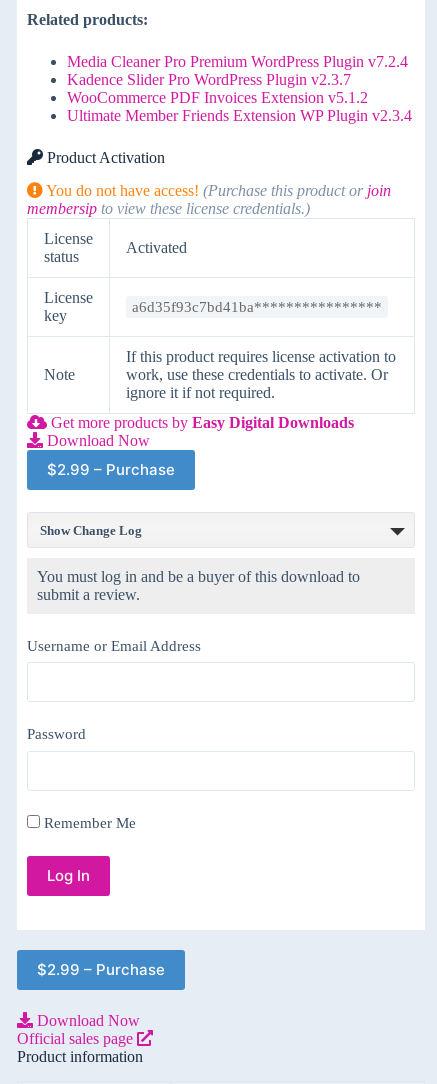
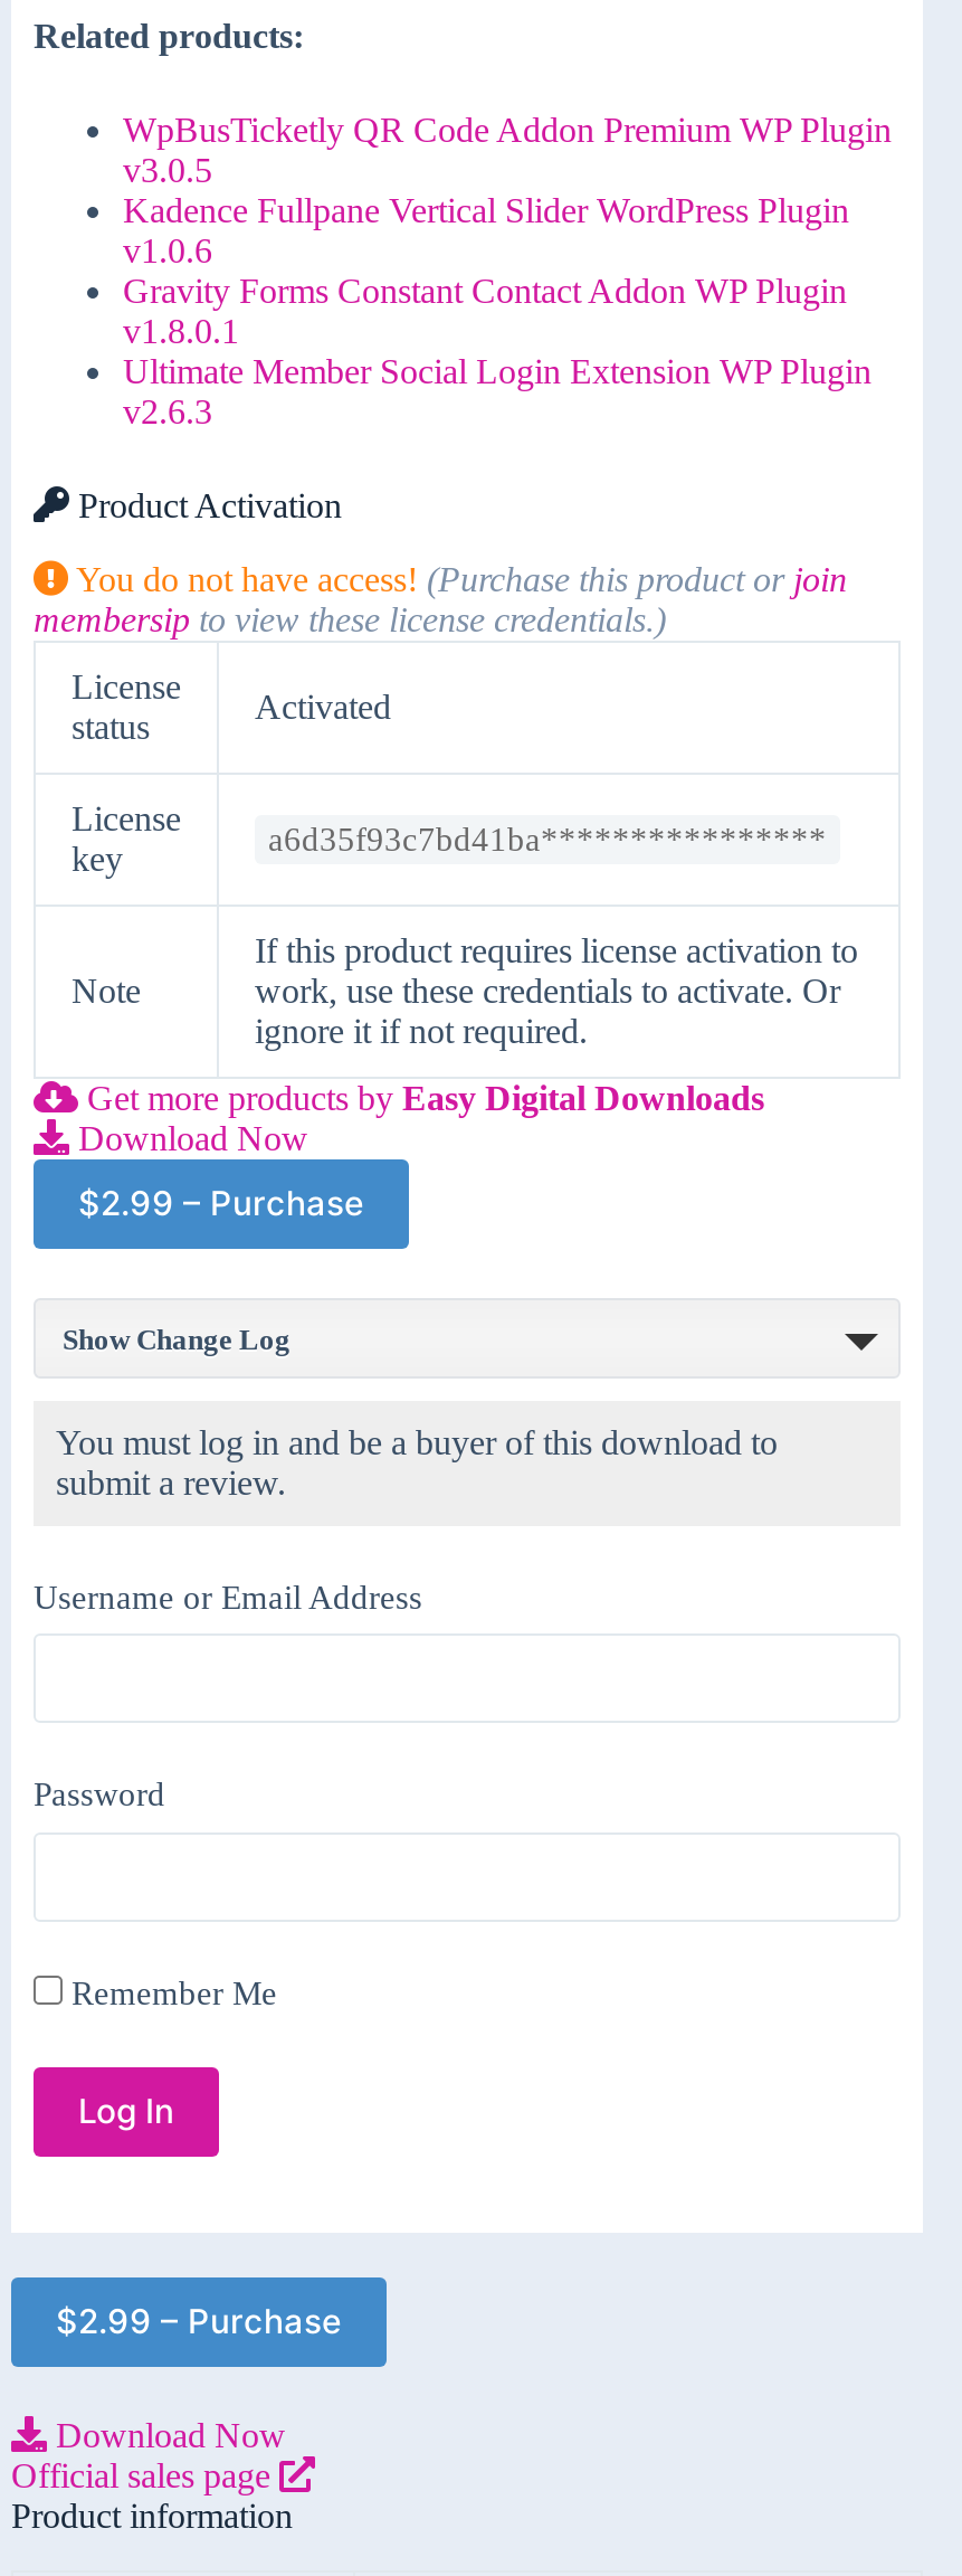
- Media Cleaner Pro Premium WordPress Plugin v7.2.4
- Kadence Slider Pro WordPress Plugin v2.3.7
- WooCommerce PDF Invoices Extension v5.1.2
- Ultimate Member Friends Extension WP Plugin v2.3.4
+ WpBusTicketly QR Code Addon Premium WP Plugin
+ v3.0.5
+ Kadence Fullpane Vertical Slider WordPress Plugin
+ v1.0.6
+ Gravity Forms Constant Contact Addon WP Plugin
+ v1.8.0.1
+ Ultimate Member Social Login Extension WP Plugin
+ v2.6.3
